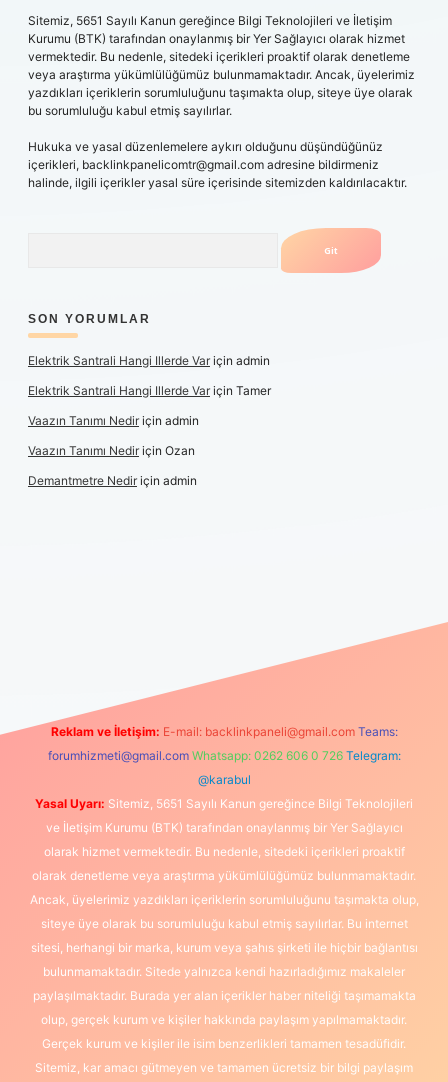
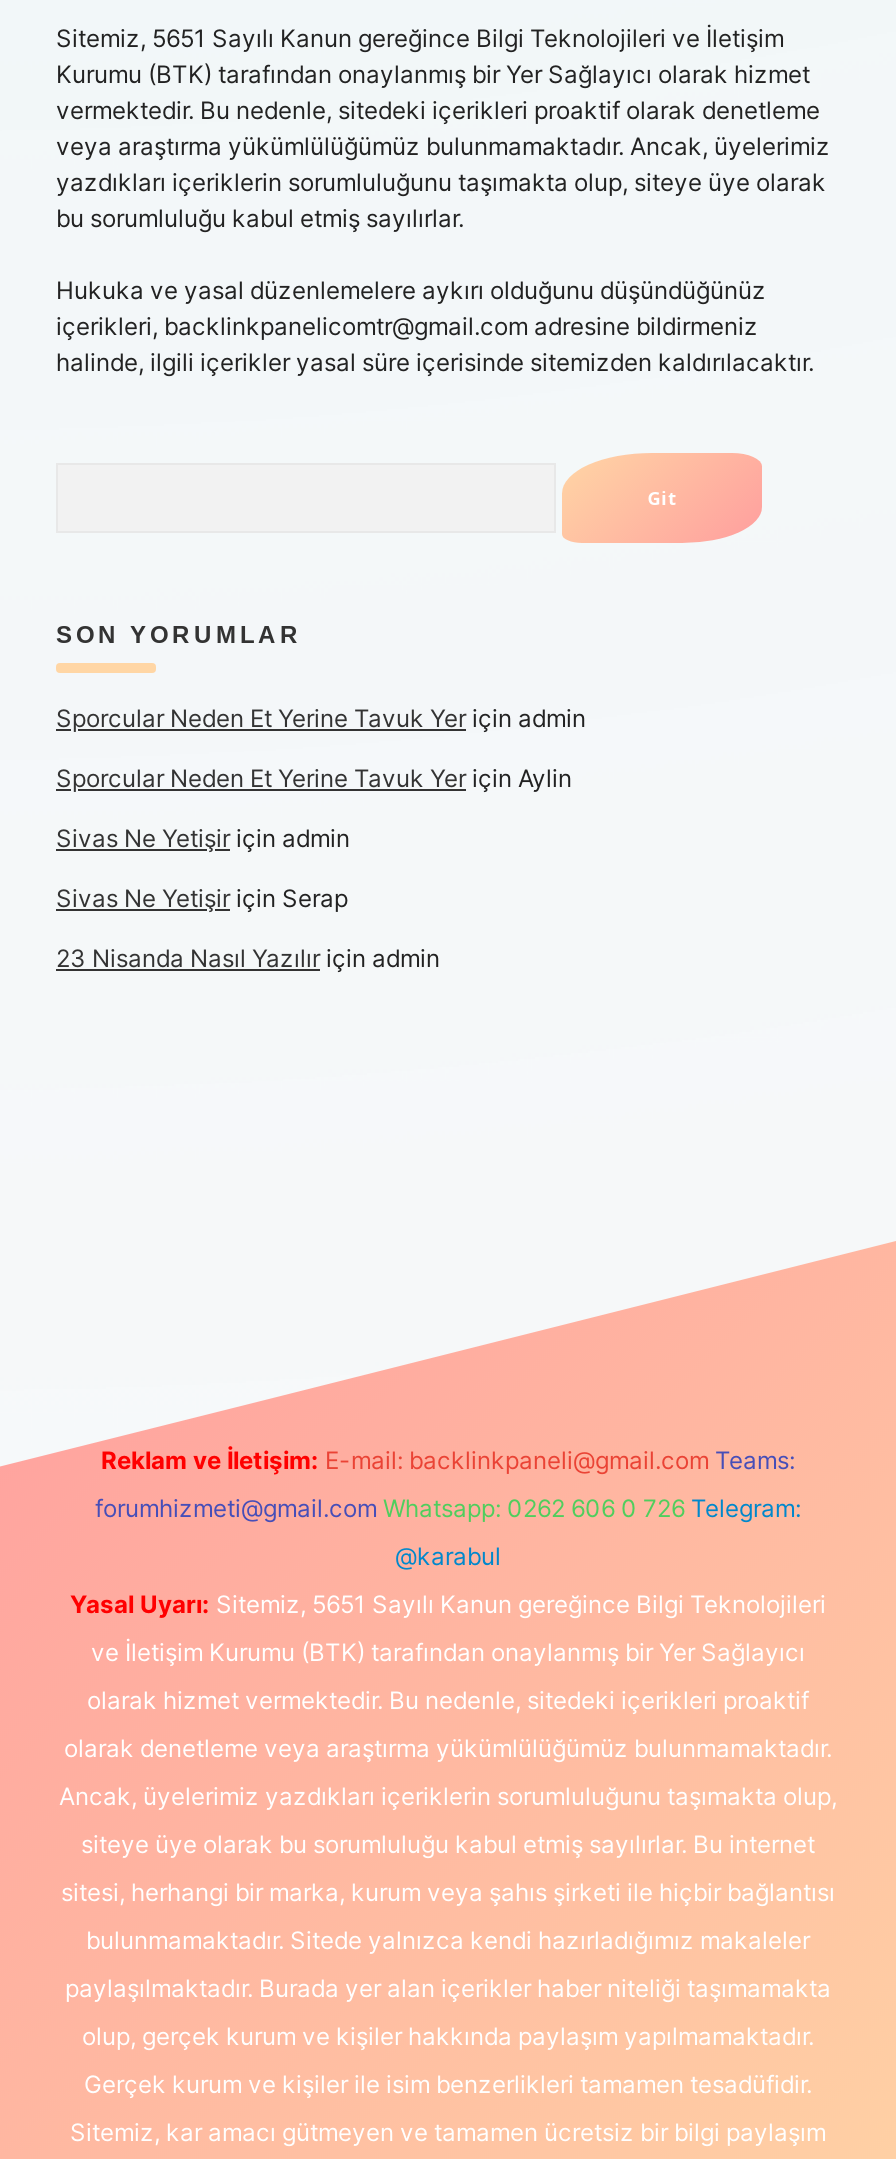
- Elektrik Santrali Hangi Illerde Var için admin
+ Sporcular Neden Et Yerine Tavuk Yer için admin

- Elektrik Santrali Hangi Illerde Var için Tamer
+ Sporcular Neden Et Yerine Tavuk Yer için Aylin

- Vaazın Tanımı Nedir için admin
+ Sivas Ne Yetişir için admin

- Vaazın Tanımı Nedir için Ozan
+ Sivas Ne Yetişir için Serap

- Demantmetre Nedir için admin
+ 23 Nisanda Nasıl Yazılır için admin
